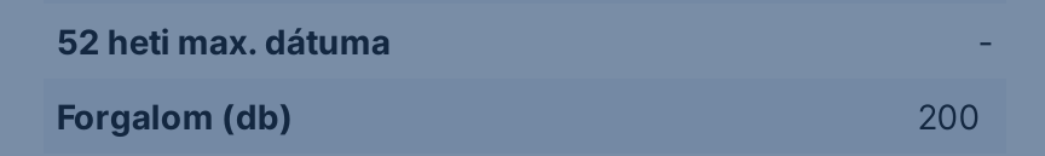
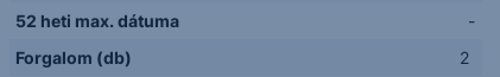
- 200
+ 2
